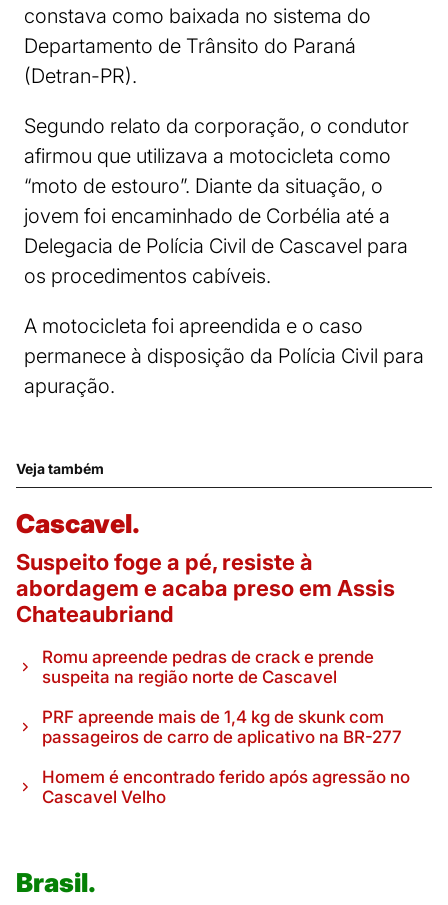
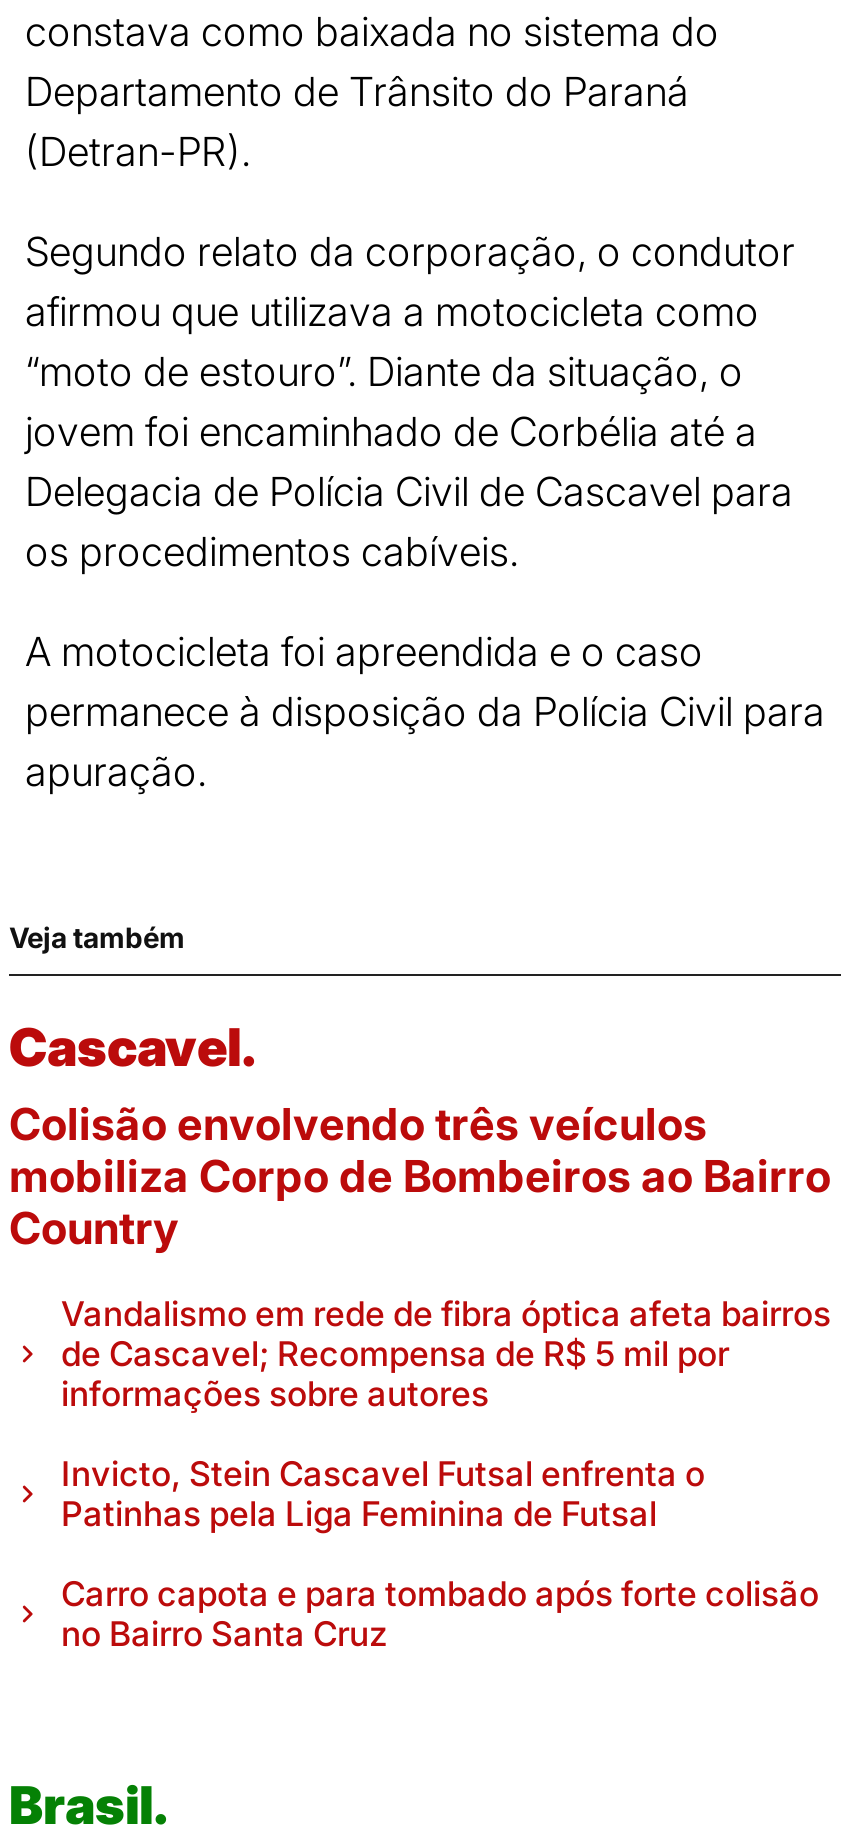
- Suspeito foge a pé, resiste à
- abordagem e acaba preso em Assis
- Chateaubriand
+ Colisão envolvendo três veículos
+ mobiliza Corpo de Bombeiros ao Bairro
+ Country

- Romu apreende pedras de crack e prende
- suspeita na região norte de Cascavel
+ Vandalismo em rede de fibra óptica afeta bairros
+ de Cascavel; Recompensa de R$ 5 mil por
+ informações sobre autores

- PRF apreende mais de 1,4 kg de skunk com
- passageiros de carro de aplicativo na BR-277
+ Invicto, Stein Cascavel Futsal enfrenta o
+ Patinhas pela Liga Feminina de Futsal

- Homem é encontrado ferido após agressão no
- Cascavel Velho
+ Carro capota e para tombado após forte colisão
+ no Bairro Santa Cruz
